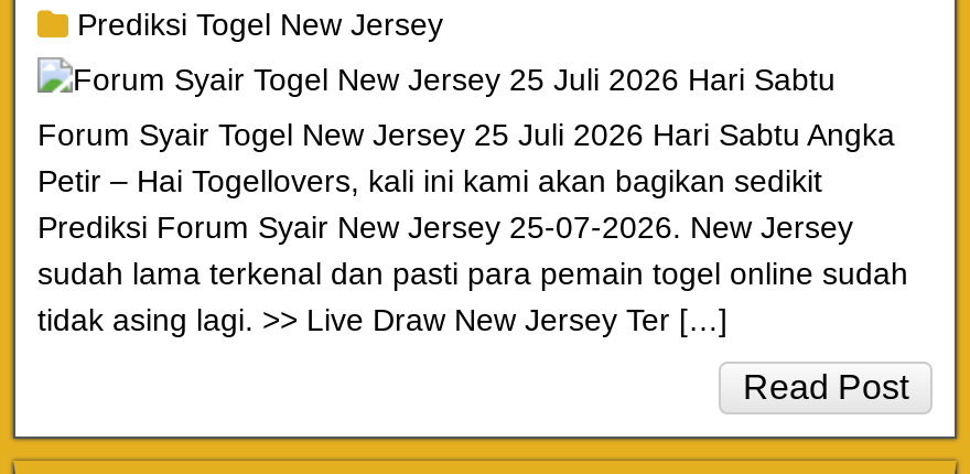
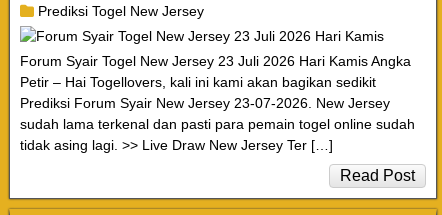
- Forum Syair Togel New Jersey 25 Juli 2026 Hari Sabtu Angka
+ Forum Syair Togel New Jersey 23 Juli 2026 Hari Kamis Angka

- Prediksi Forum Syair New Jersey 25-07-2026. New Jersey
+ Prediksi Forum Syair New Jersey 23-07-2026. New Jersey
